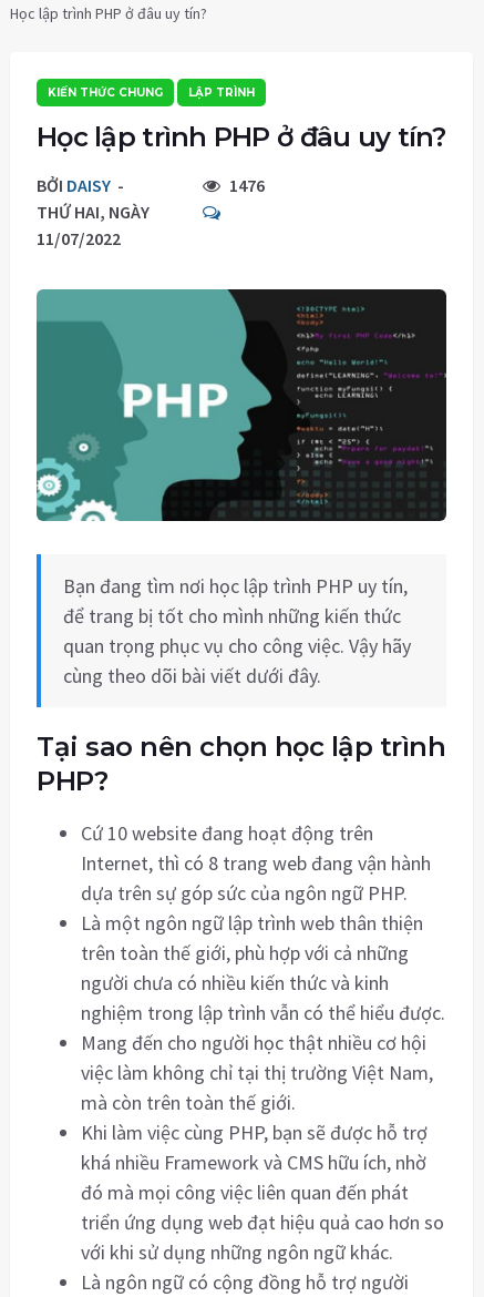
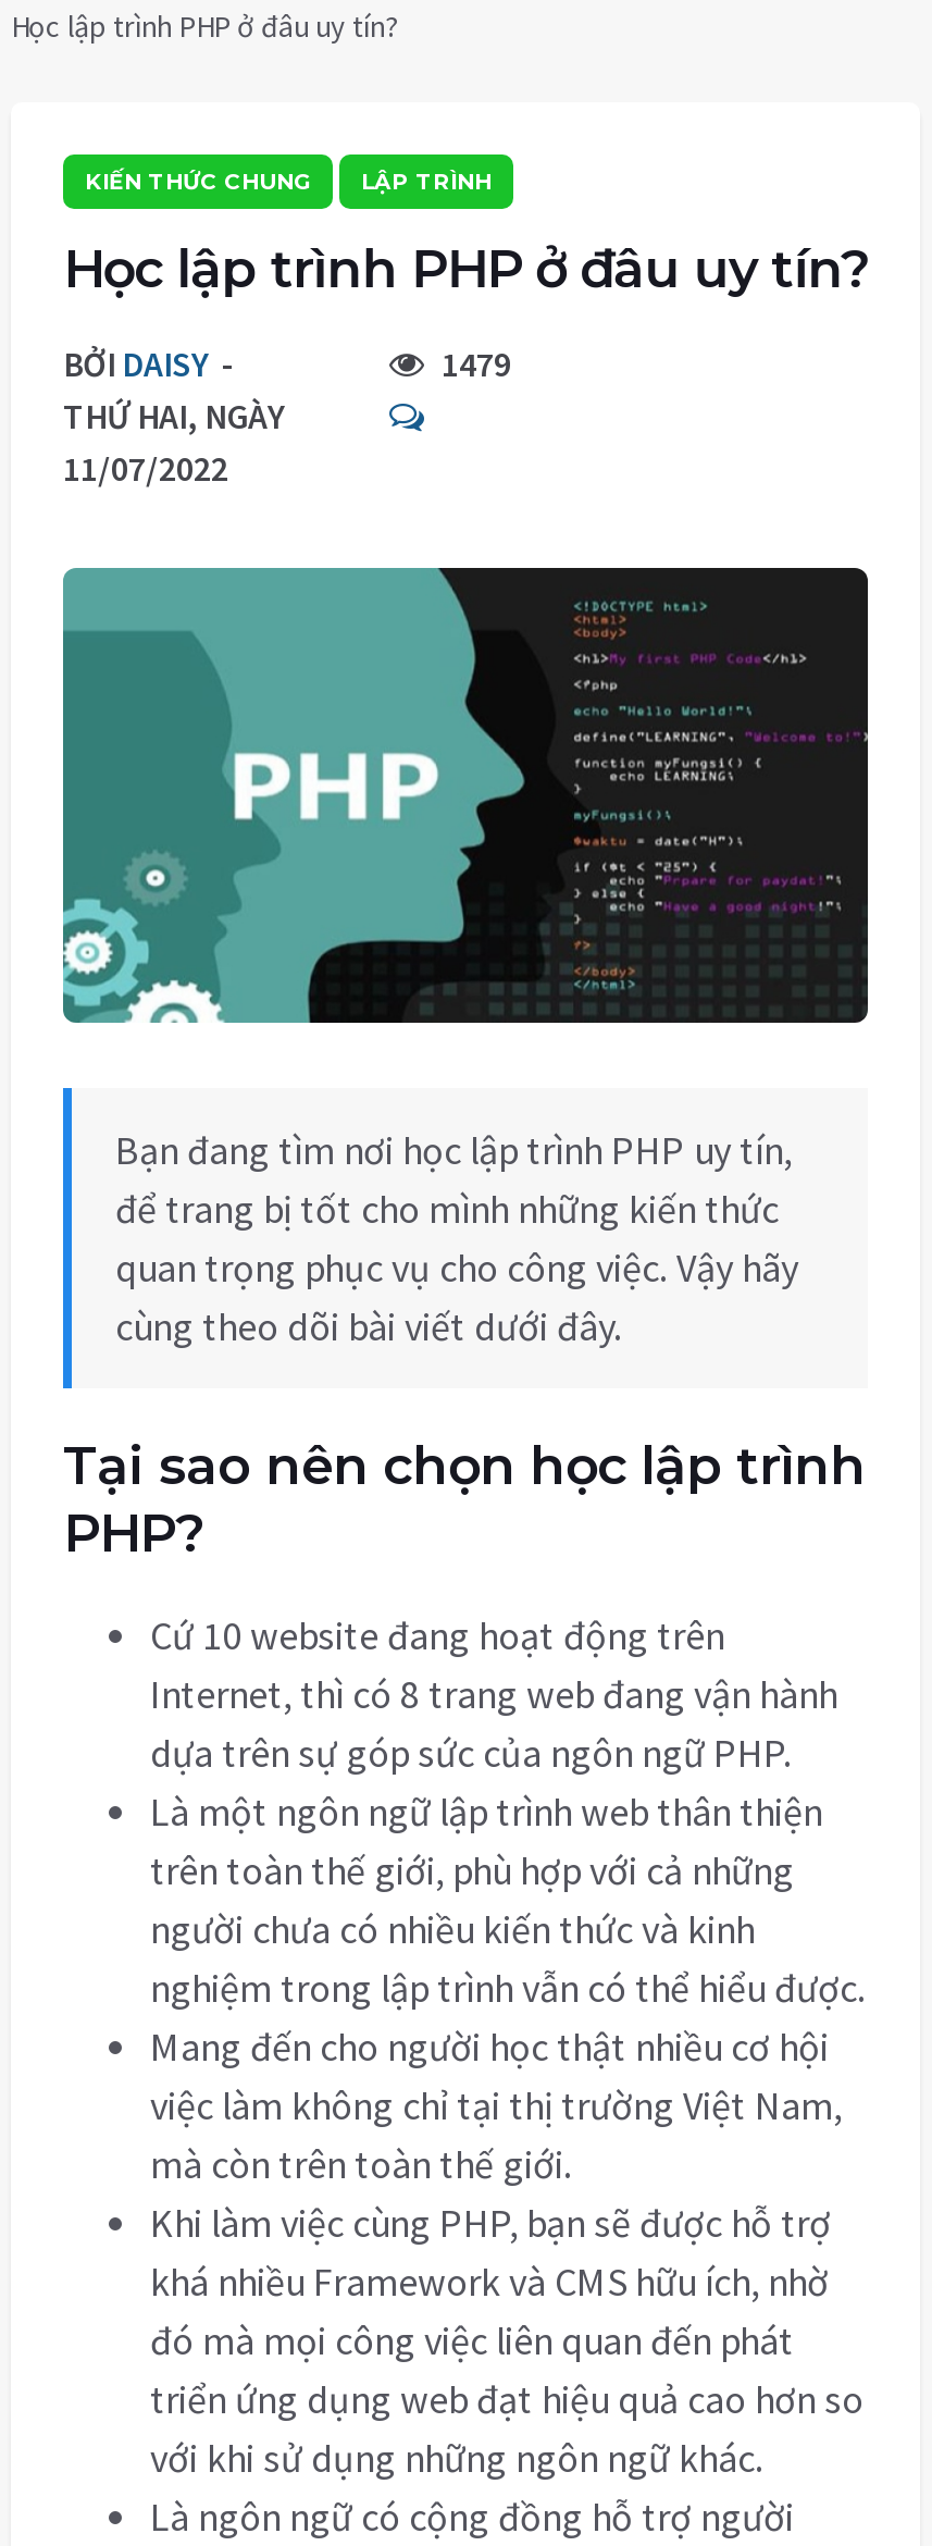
- 1476
+ 1479
